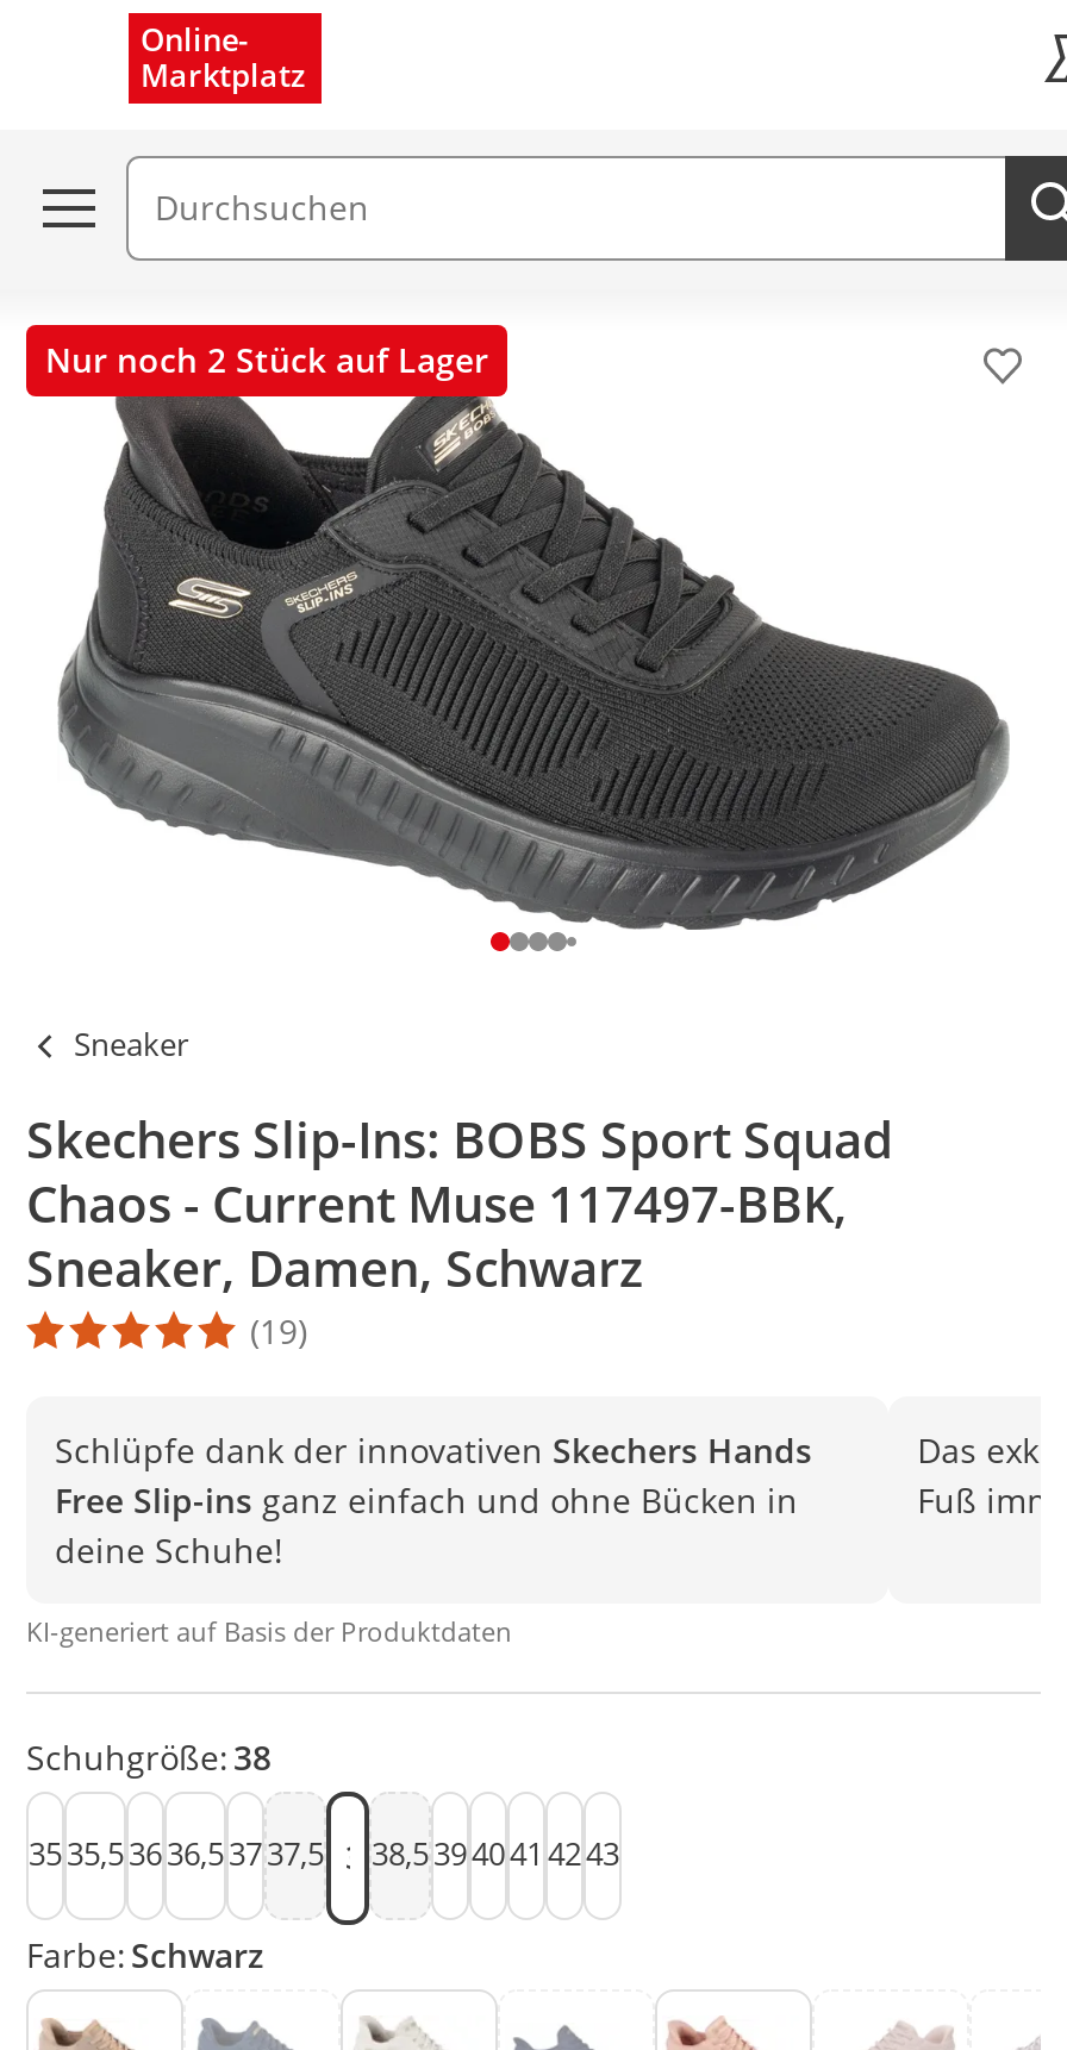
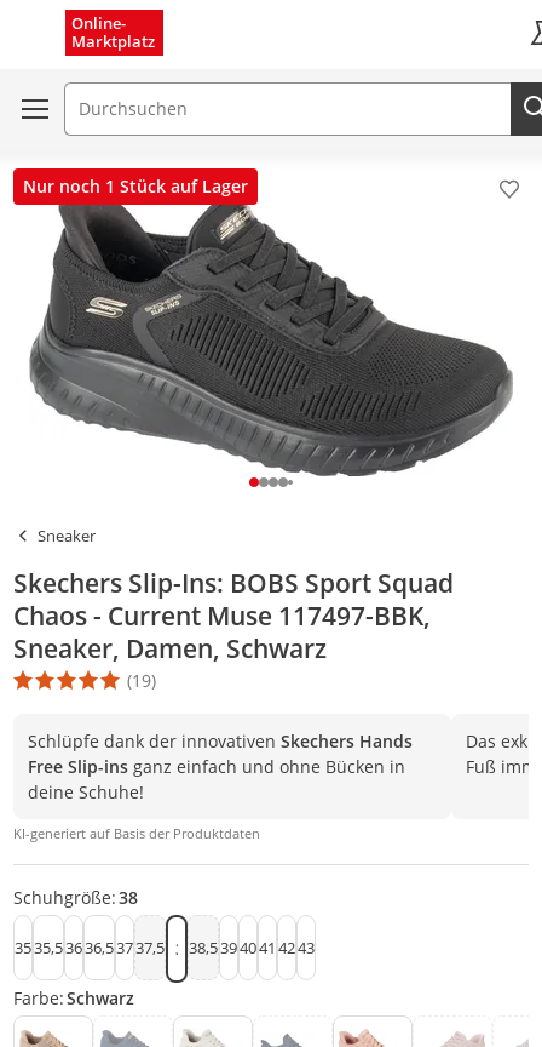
- Nur noch 2 Stück auf Lager
+ Nur noch 1 Stück auf Lager
